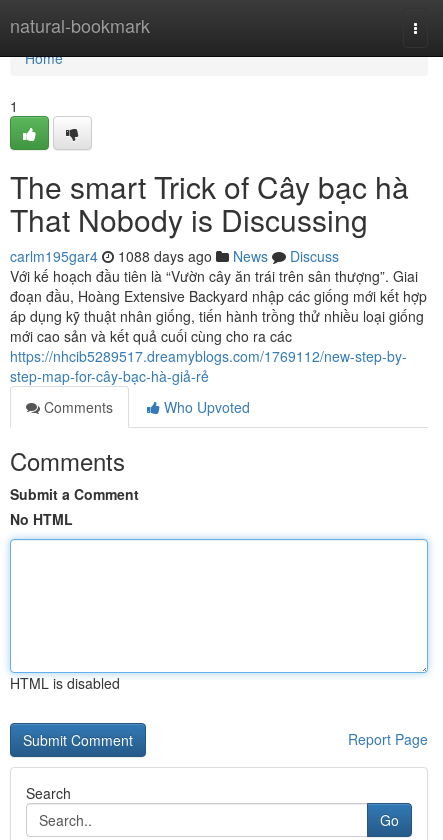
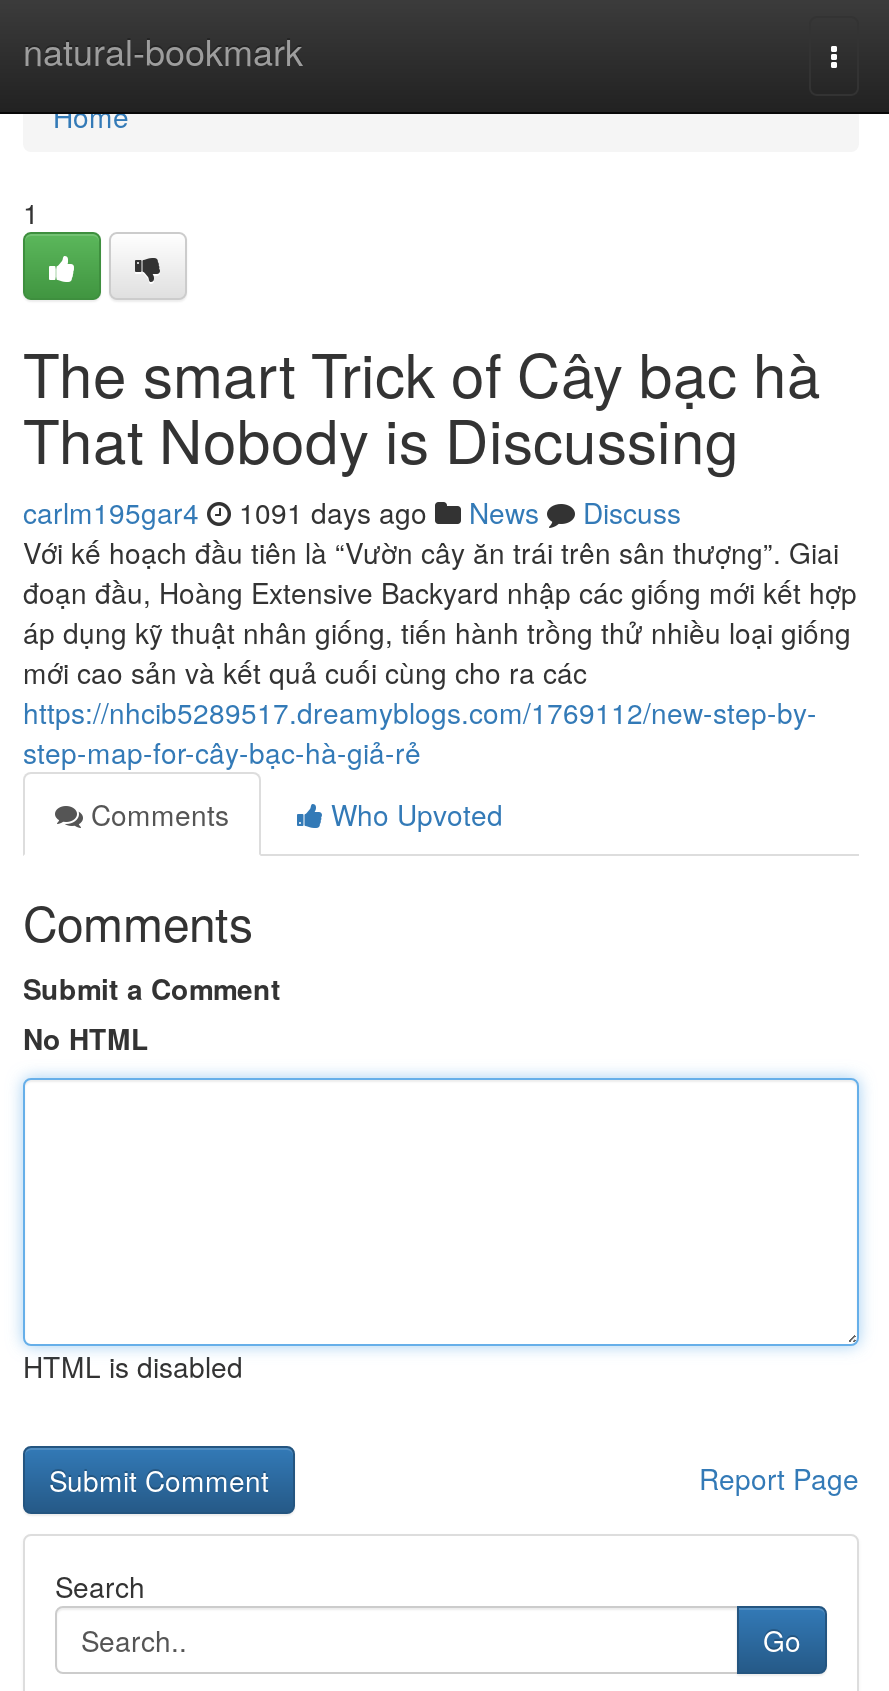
- carlm195gar4 1088 days ago News Discuss
+ carlm195gar4 1091 days ago News Discuss
